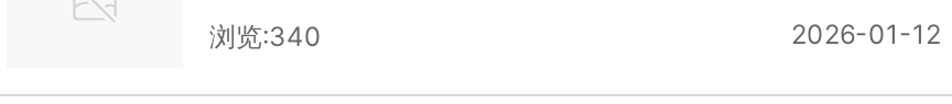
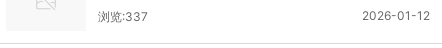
- 浏览:340
+ 浏览:337
